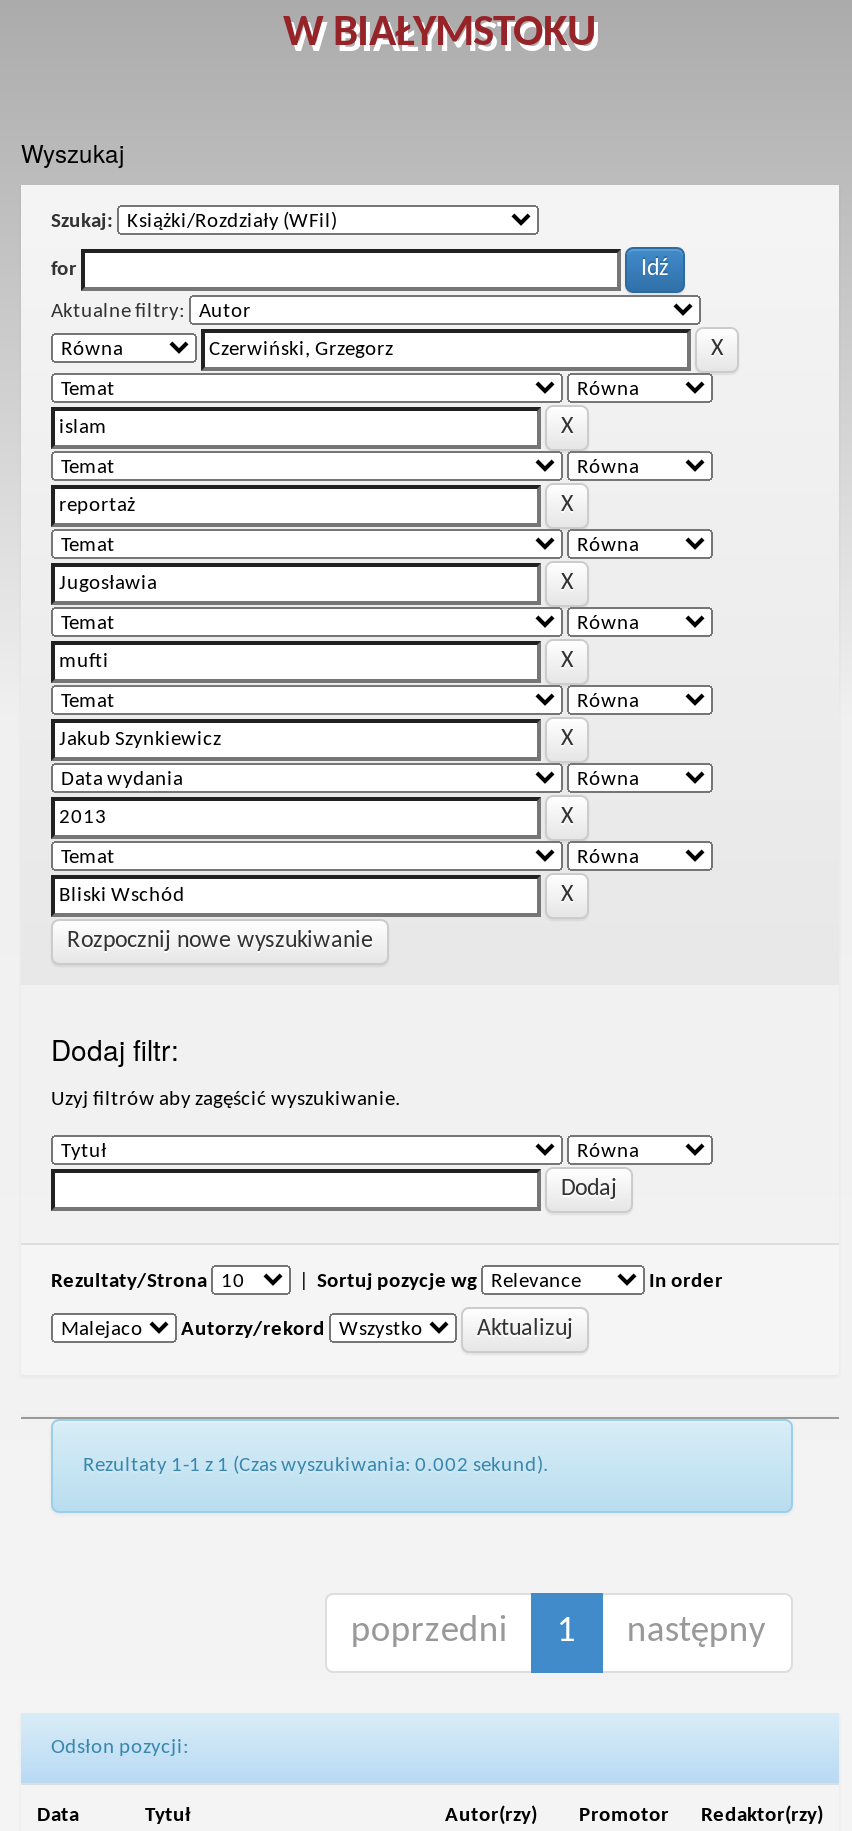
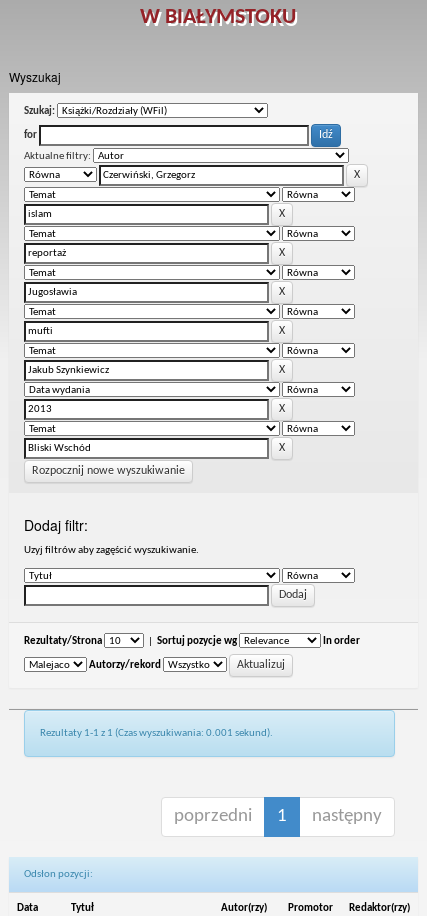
- Rezultaty 1-1 z 1 (Czas wyszukiwania: 0.002 sekund).
+ Rezultaty 1-1 z 1 (Czas wyszukiwania: 0.001 sekund).
